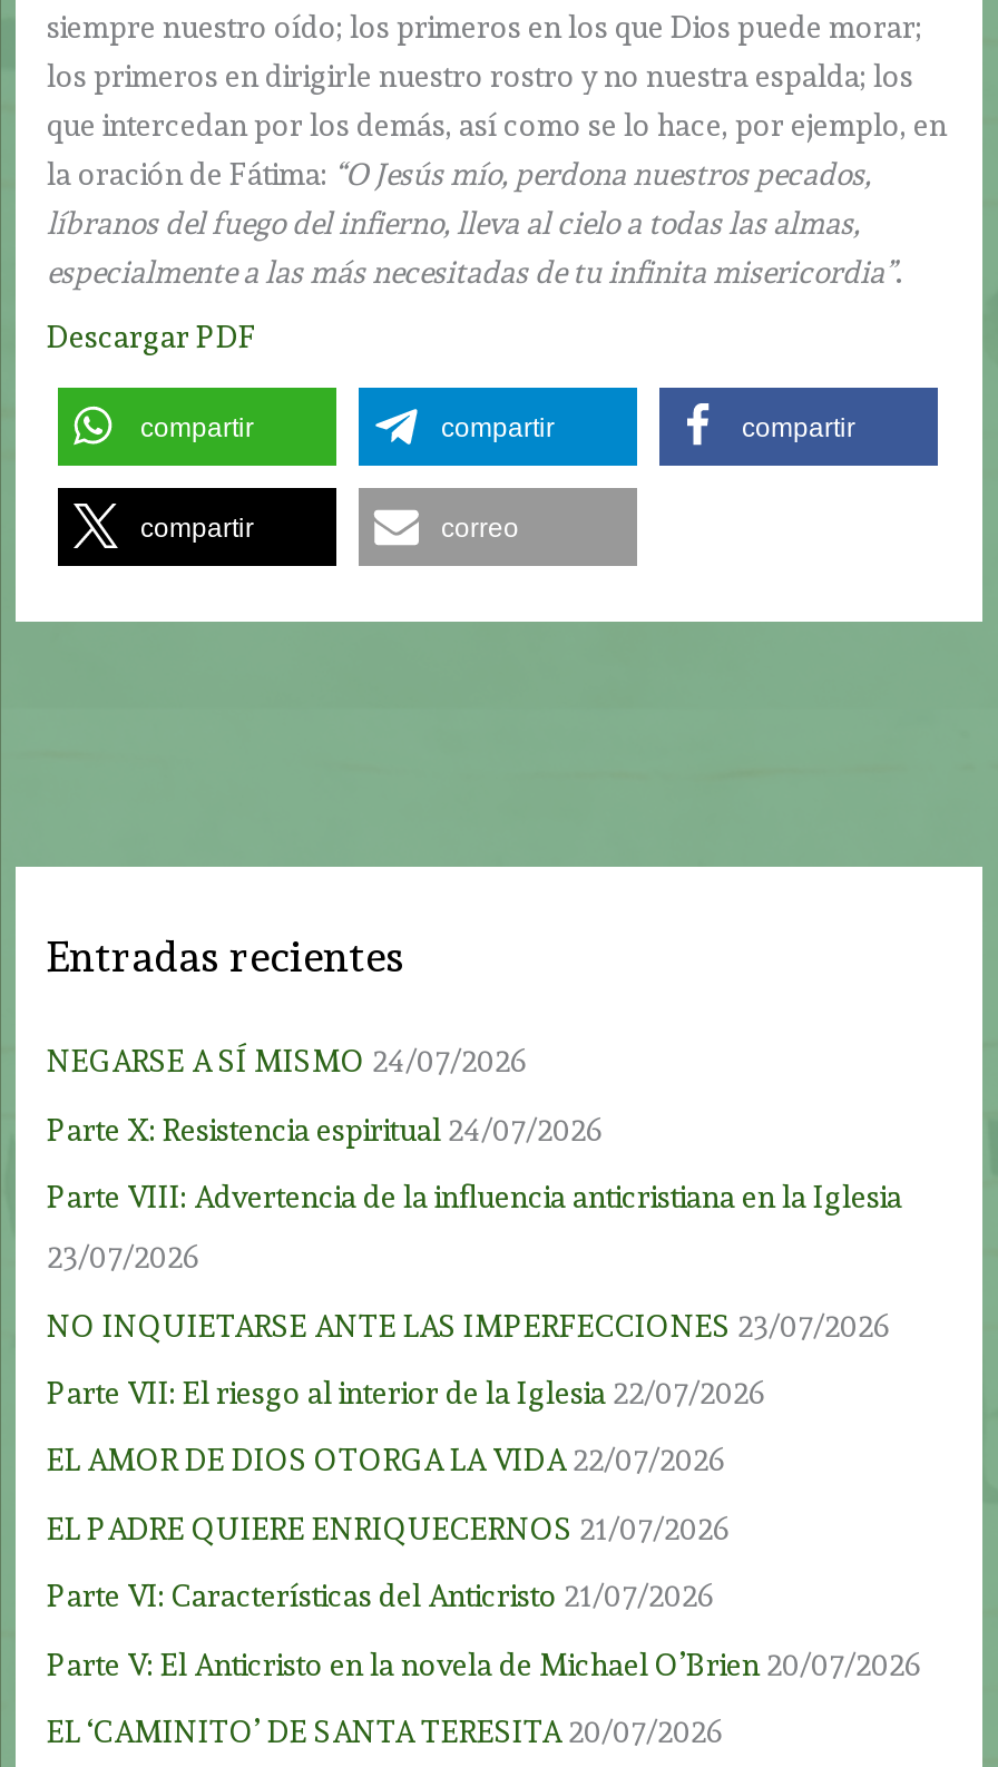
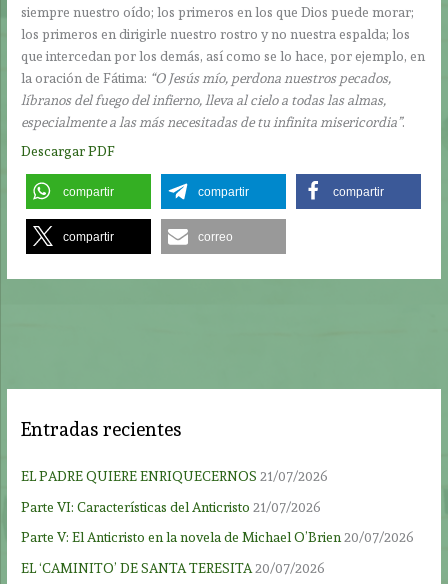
- NEGARSE A SÍ MISMO 24/07/2026
- Parte X: Resistencia espiritual 24/07/2026
- Parte VIII: Advertencia de la influencia anticristiana en la Iglesia
- 23/07/2026
- NO INQUIETARSE ANTE LAS IMPERFECCIONES 23/07/2026
- Parte VII: El riesgo al interior de la Iglesia 22/07/2026
- EL AMOR DE DIOS OTORGA LA VIDA 22/07/2026
